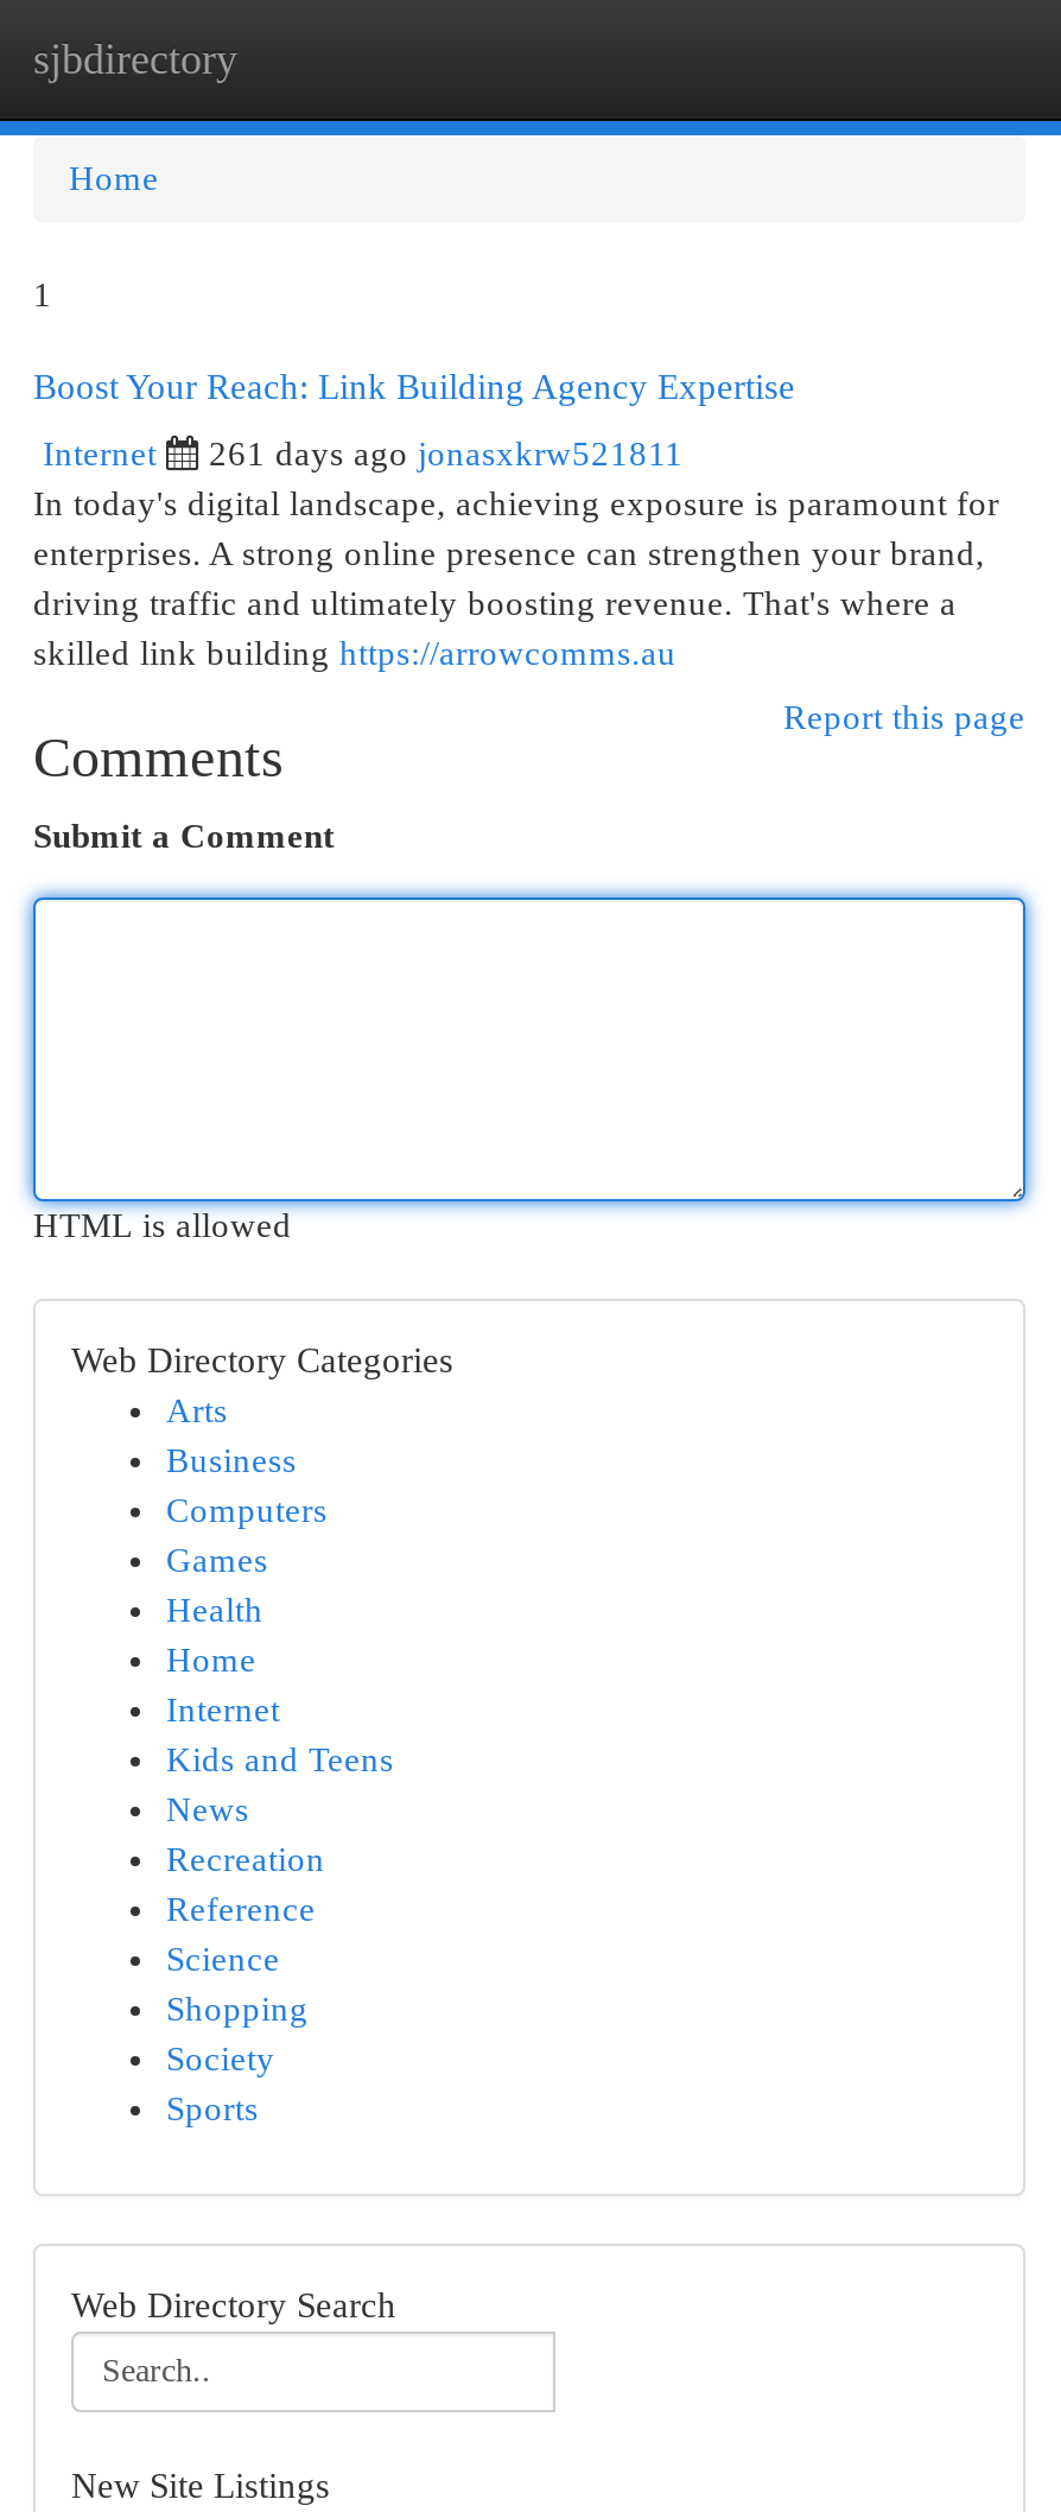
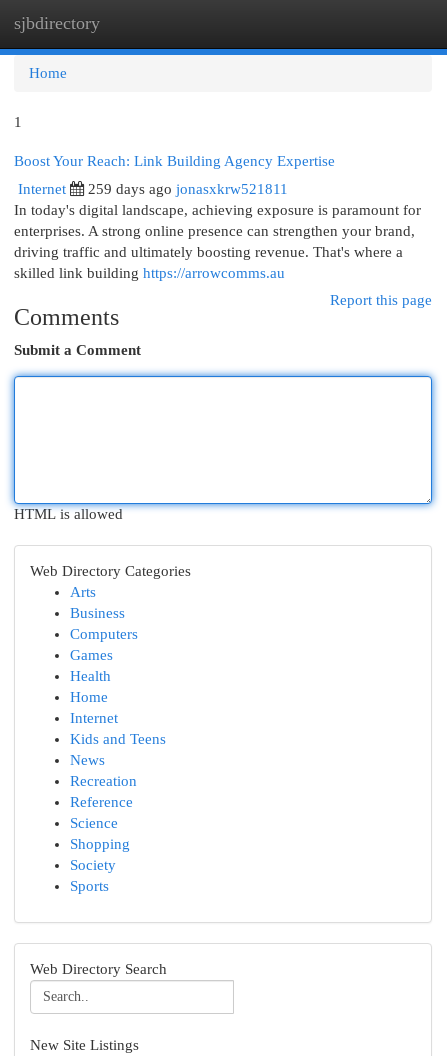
- 261 days ago jonasxkrw521811
+ 259 days ago jonasxkrw521811
